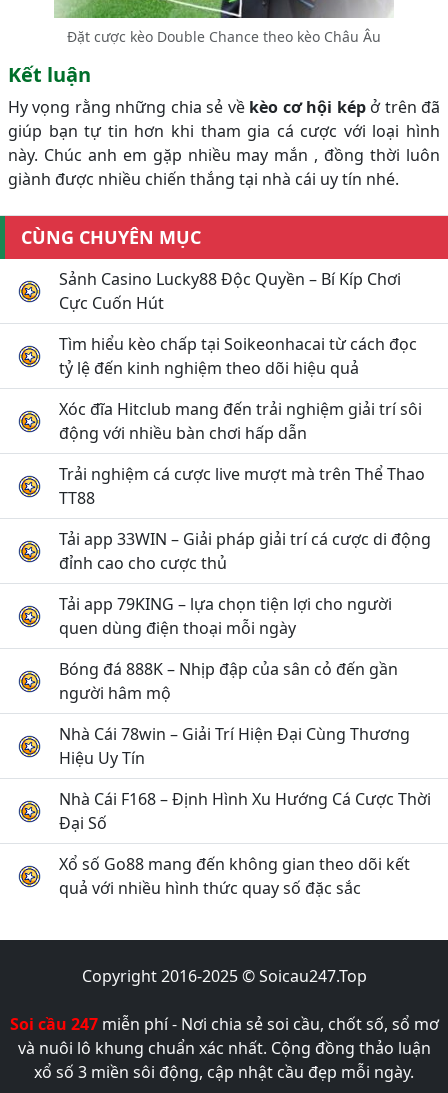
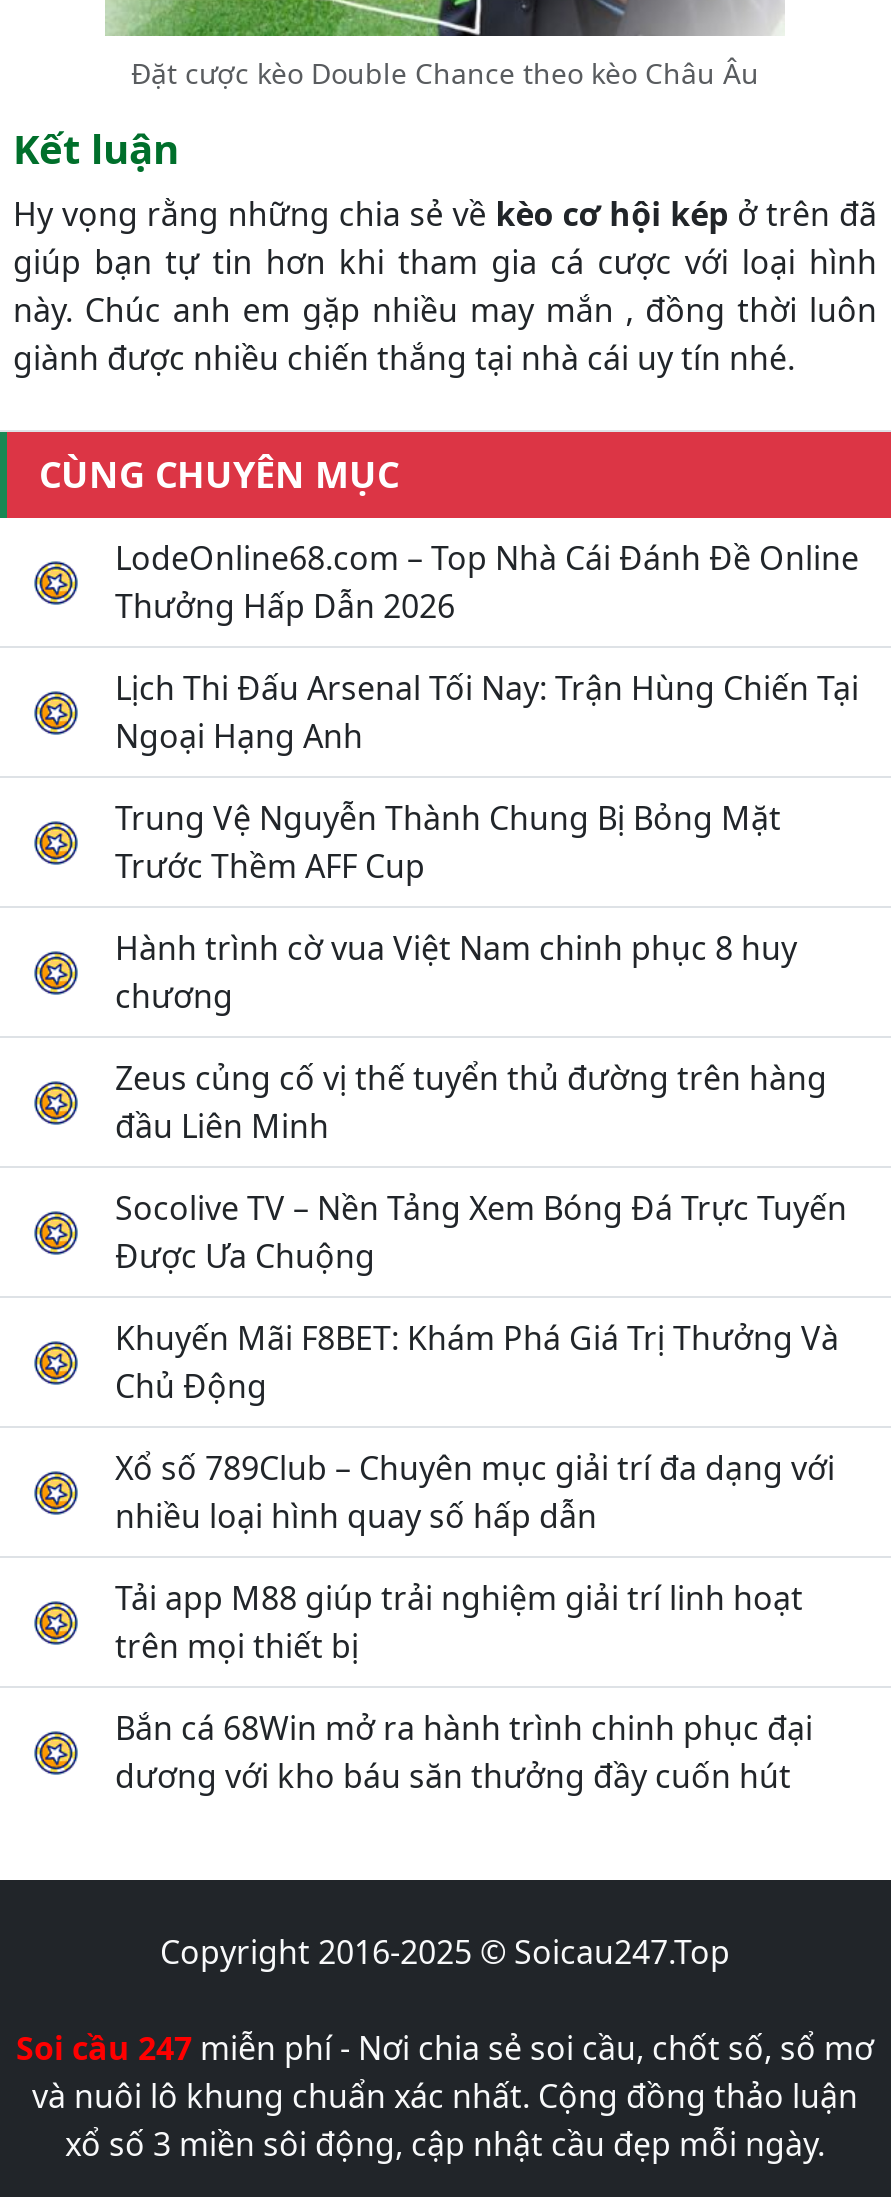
- Sảnh Casino Lucky88 Độc Quyền – Bí Kíp Chơi
- Cực Cuốn Hút
+ LodeOnline68.com – Top Nhà Cái Đánh Đề Online
+ Thưởng Hấp Dẫn 2026

- Tìm hiểu kèo chấp tại Soikeonhacai từ cách đọc
- tỷ lệ đến kinh nghiệm theo dõi hiệu quả
+ Lịch Thi Đấu Arsenal Tối Nay: Trận Hùng Chiến Tại
+ Ngoại Hạng Anh

- Xóc đĩa Hitclub mang đến trải nghiệm giải trí sôi
- động với nhiều bàn chơi hấp dẫn
+ Trung Vệ Nguyễn Thành Chung Bị Bỏng Mặt
+ Trước Thềm AFF Cup

- Trải nghiệm cá cược live mượt mà trên Thể Thao
- TT88
+ Hành trình cờ vua Việt Nam chinh phục 8 huy
+ chương

- Tải app 33WIN – Giải pháp giải trí cá cược di động
- đỉnh cao cho cược thủ
+ Zeus củng cố vị thế tuyển thủ đường trên hàng
+ đầu Liên Minh

- Tải app 79KING – lựa chọn tiện lợi cho người
- quen dùng điện thoại mỗi ngày
+ Socolive TV – Nền Tảng Xem Bóng Đá Trực Tuyến
+ Được Ưa Chuộng

- Bóng đá 888K – Nhịp đập của sân cỏ đến gần
- người hâm mộ
+ Khuyến Mãi F8BET: Khám Phá Giá Trị Thưởng Và
+ Chủ Động

- Nhà Cái 78win – Giải Trí Hiện Đại Cùng Thương
- Hiệu Uy Tín
+ Xổ số 789Club – Chuyên mục giải trí đa dạng với
+ nhiều loại hình quay số hấp dẫn

- Nhà Cái F168 – Định Hình Xu Hướng Cá Cược Thời
- Đại Số
+ Tải app M88 giúp trải nghiệm giải trí linh hoạt
+ trên mọi thiết bị

- Xổ số Go88 mang đến không gian theo dõi kết
- quả với nhiều hình thức quay số đặc sắc
+ Bắn cá 68Win mở ra hành trình chinh phục đại
+ dương với kho báu săn thưởng đầy cuốn hút
